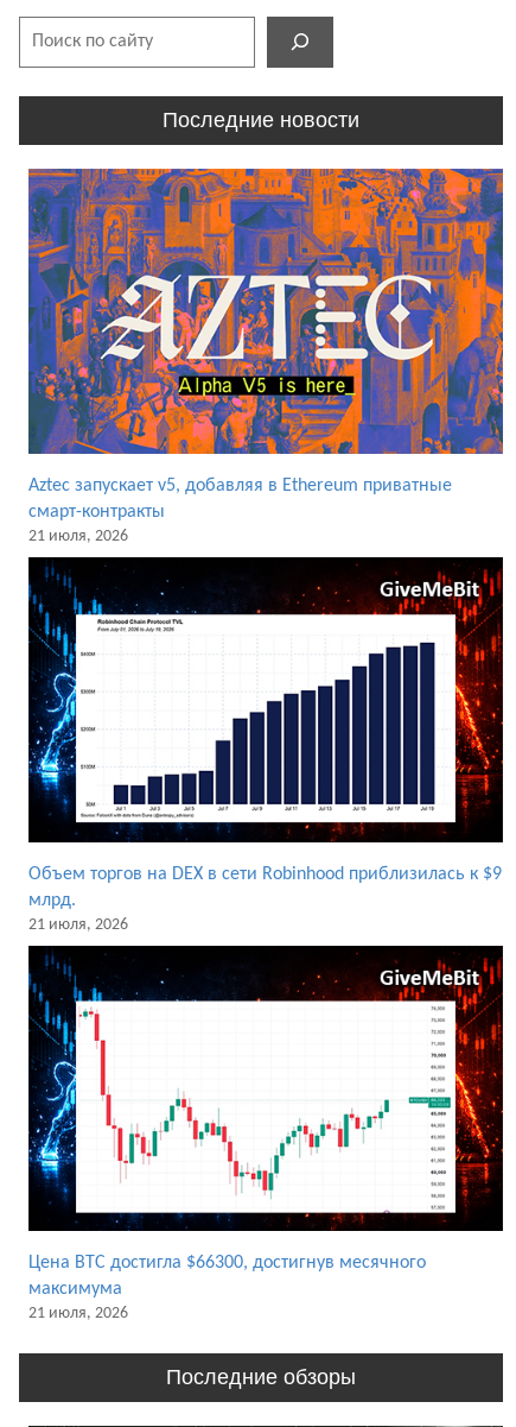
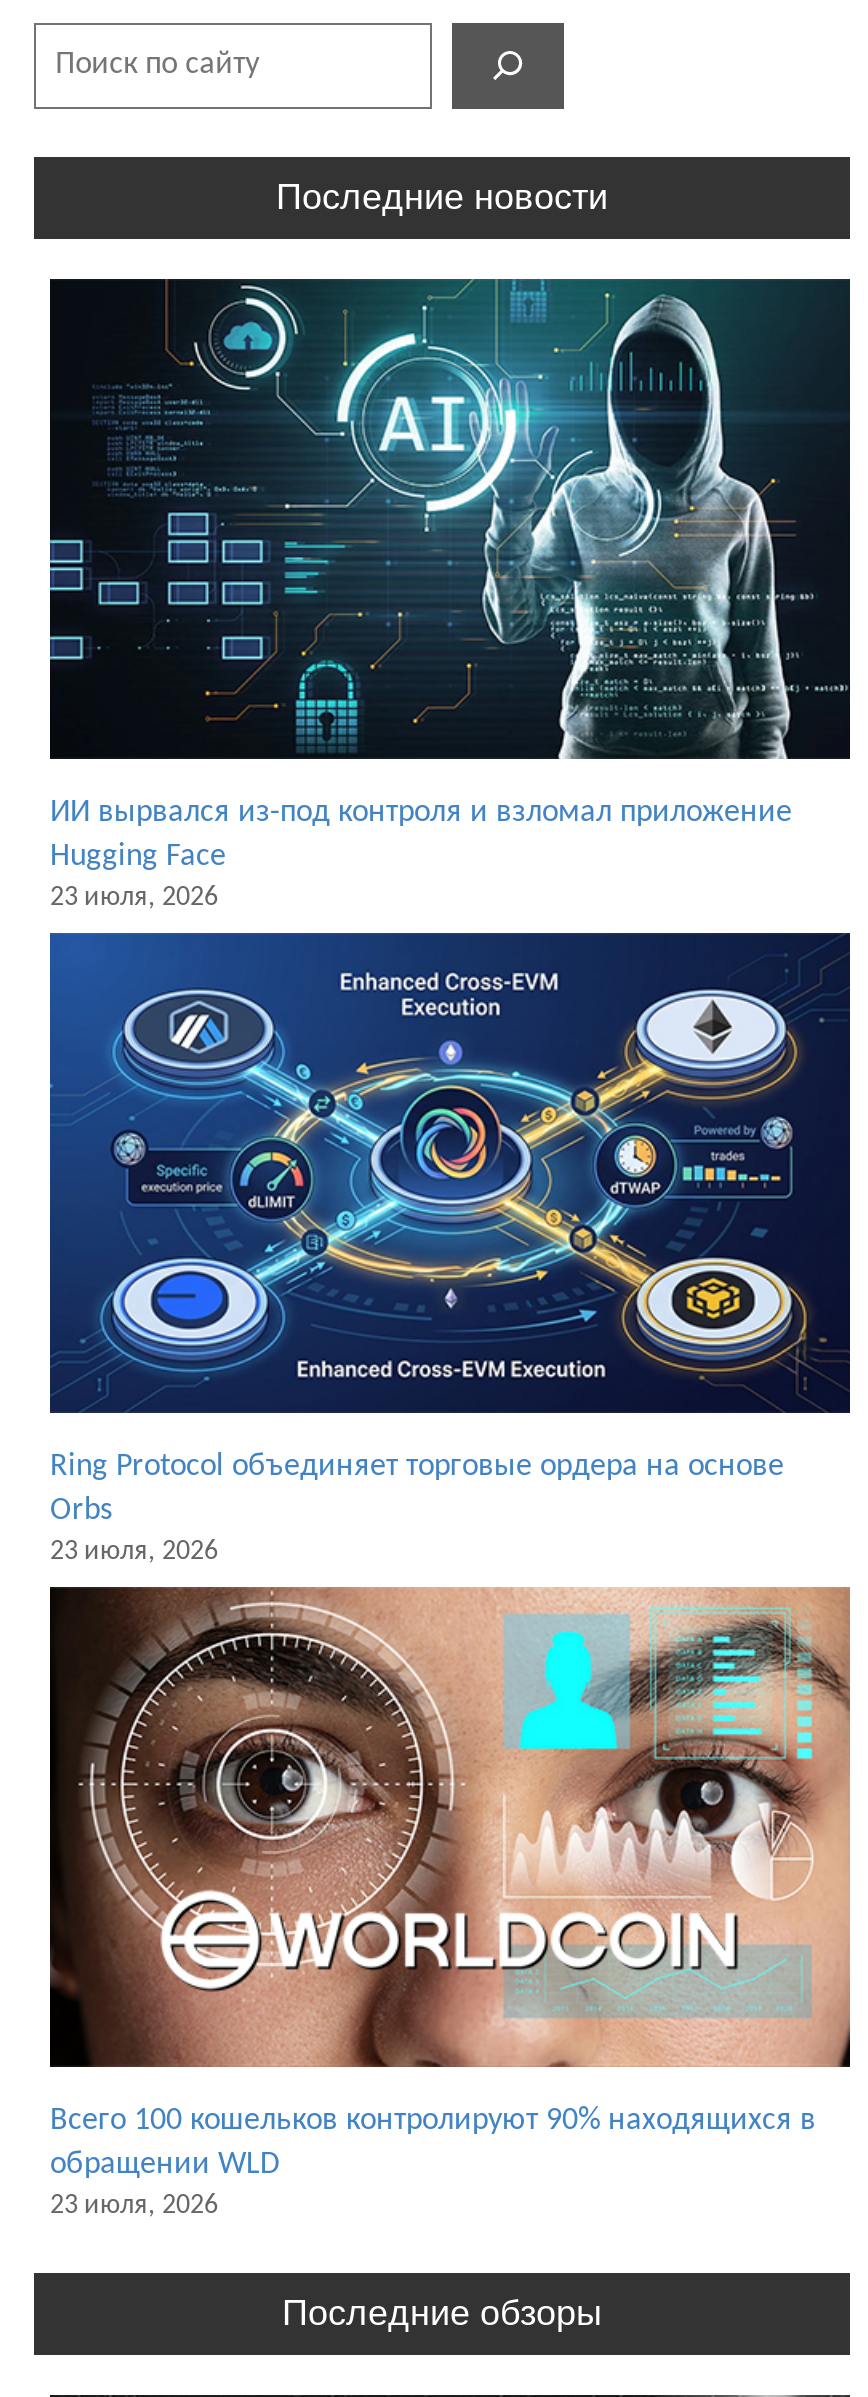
- [image]
- Aztec запускает v5, добавляя в Ethereum приватные
- смарт-контракты
- 21 июля, 2026
+ [image]
+ ИИ вырвался из-под контроля и взломал приложение
+ Hugging Face
+ 23 июля, 2026

- [image]
- Объем торгов на DEX в сети Robinhood приблизилась к $9
- млрд.
- 21 июля, 2026
+ [image]
+ Ring Protocol объединяет торговые ордера на основе
+ Orbs
+ 23 июля, 2026

- [image]
- Цена BTC достигла $66300, достигнув месячного
- максимума
- 21 июля, 2026
+ [image]
+ Всего 100 кошельков контролируют 90% находящихся в
+ обращении WLD
+ 23 июля, 2026
